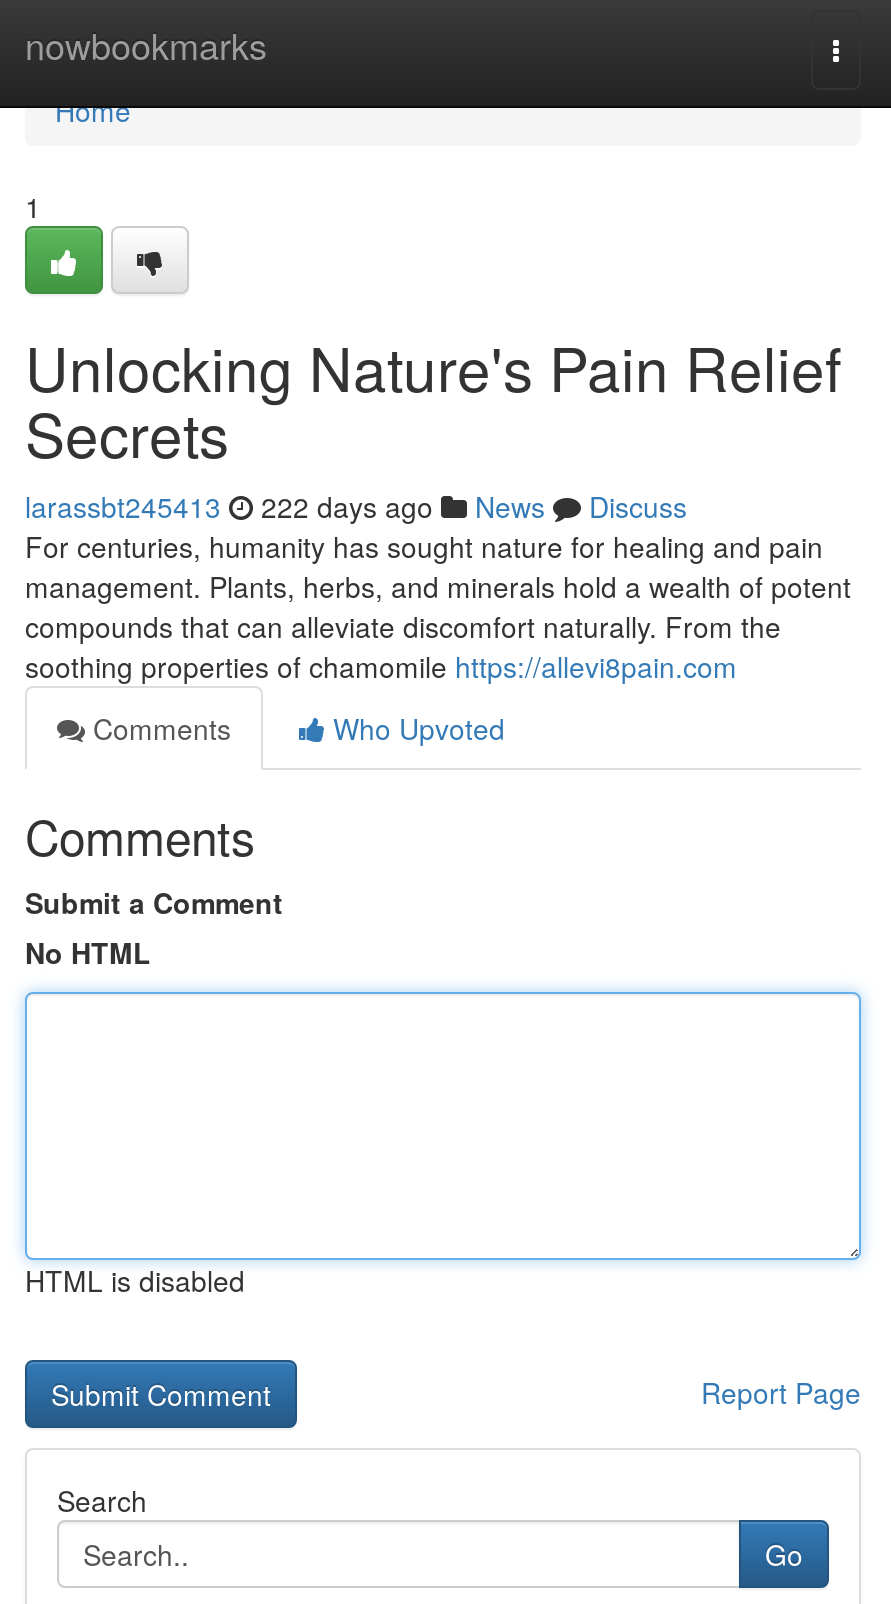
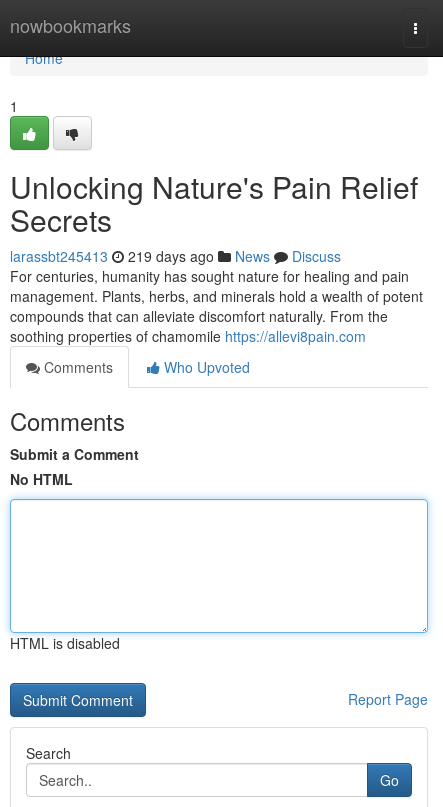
- larassbt245413 222 days ago News Discuss
+ larassbt245413 219 days ago News Discuss
